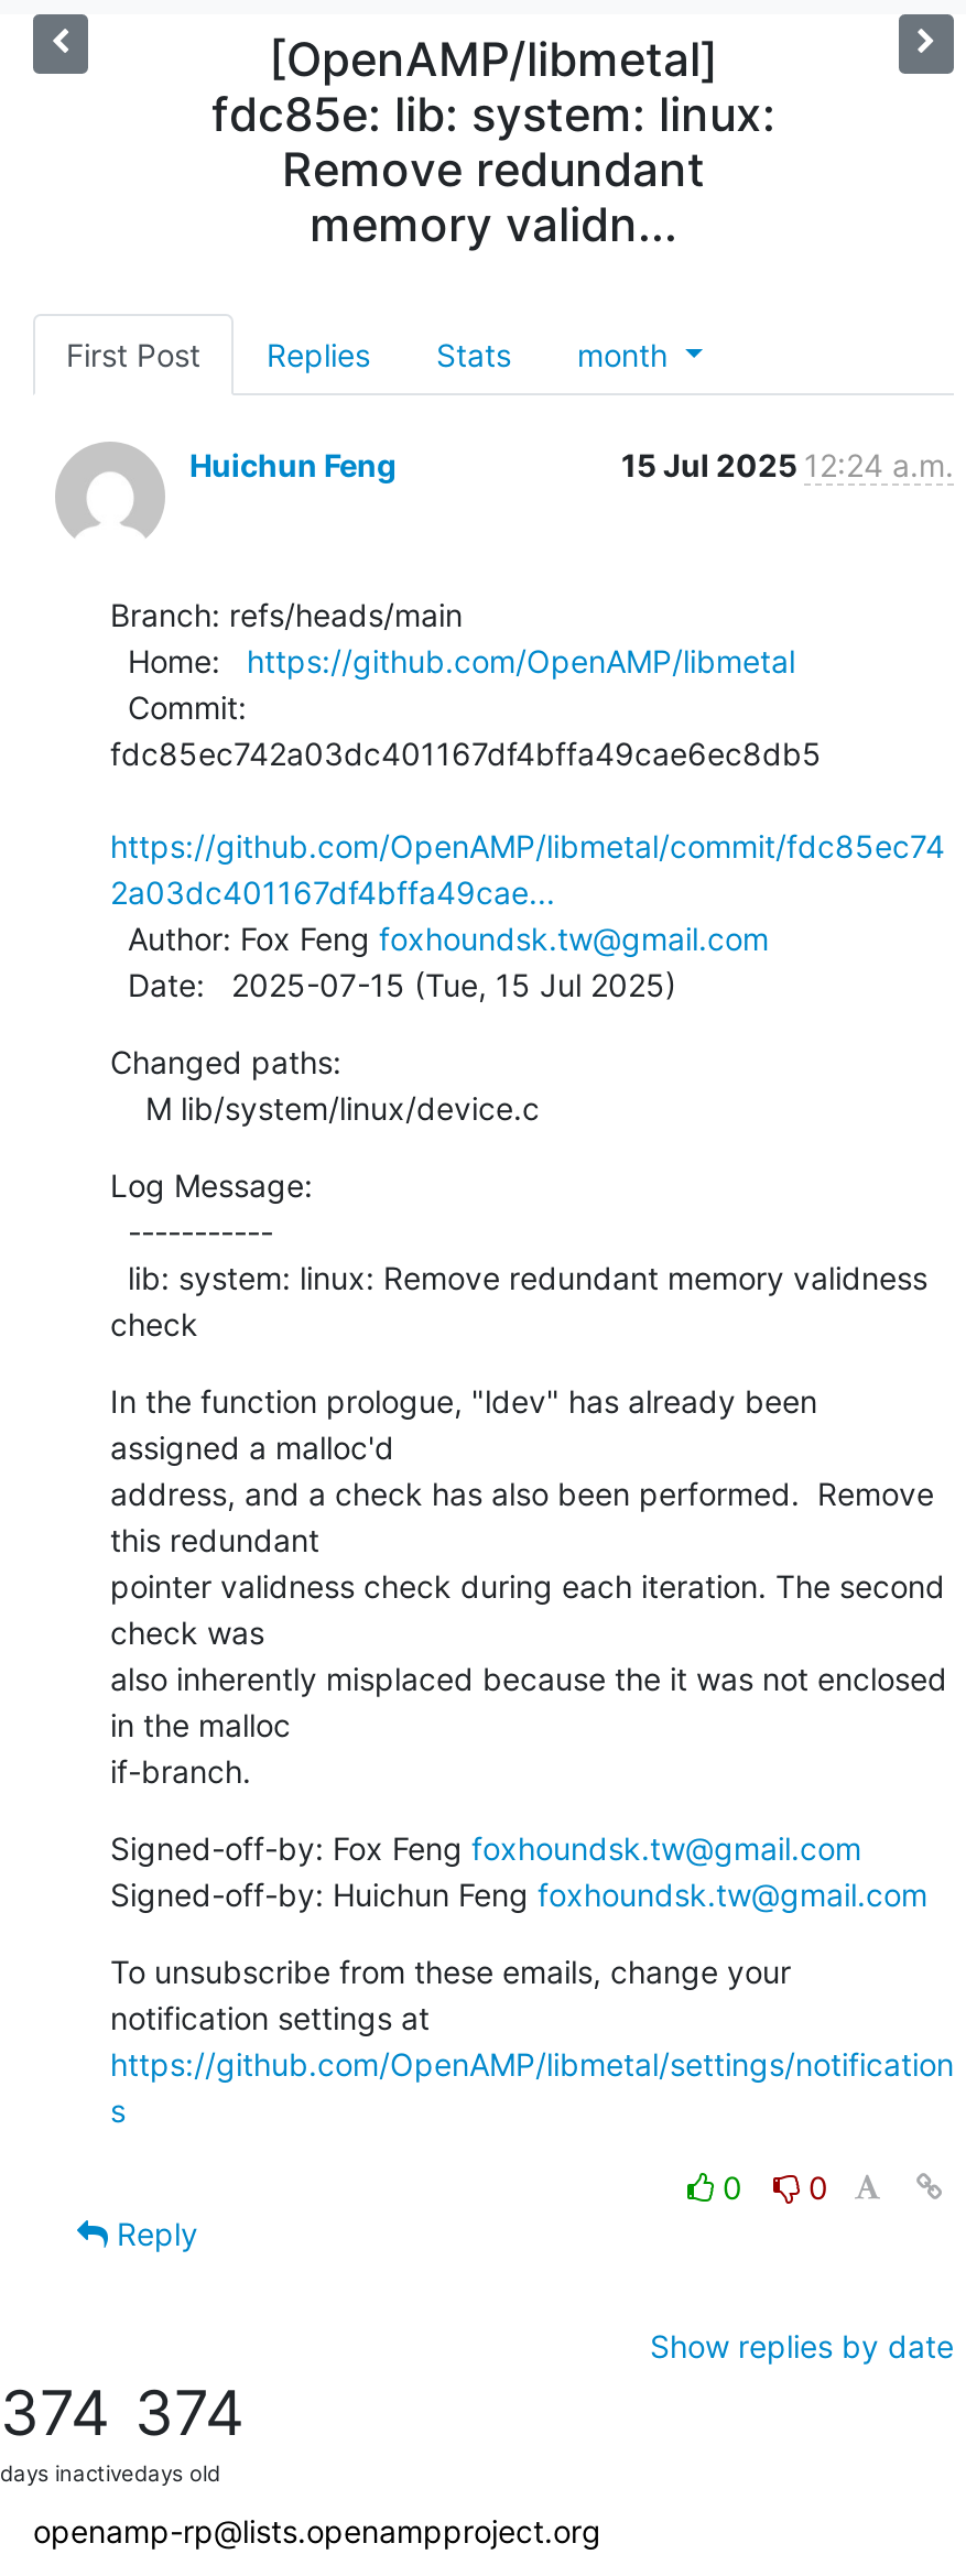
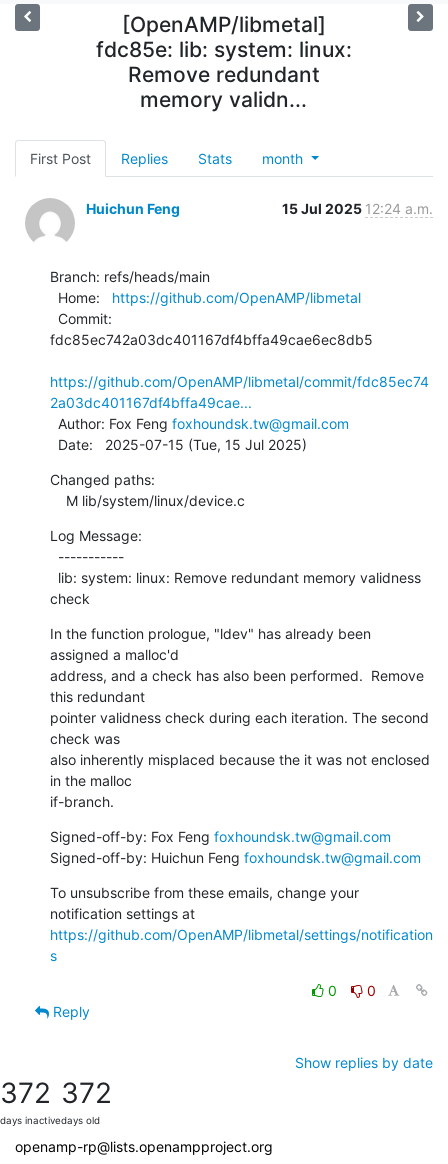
- 374
+ 372

- 374
+ 372
